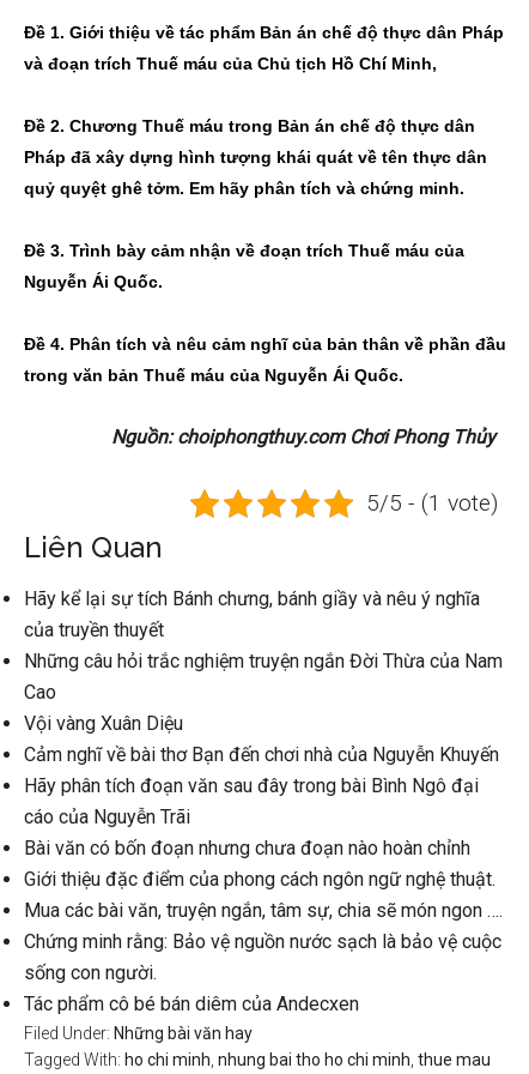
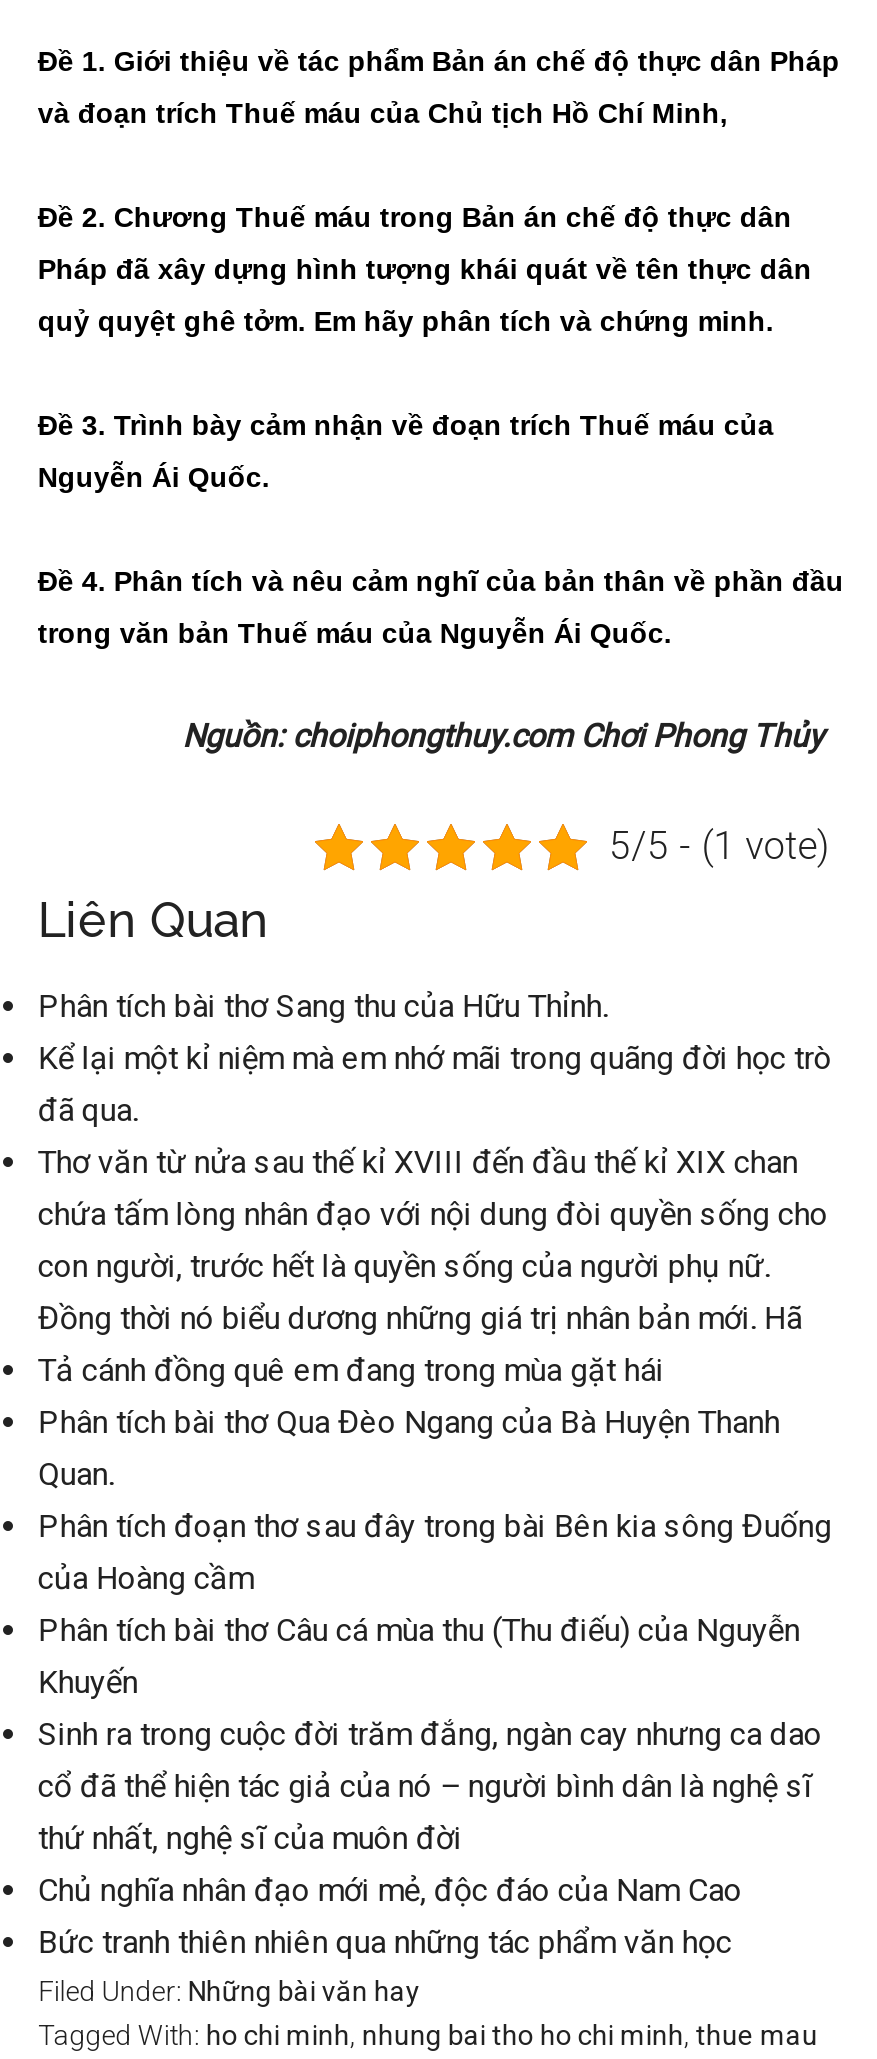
- Hãy kể lại sự tích Bánh chưng, bánh giầy và nêu ý nghĩa
- của truyền thuyết
- Những câu hỏi trắc nghiệm truyện ngắn Đời Thừa của Nam
- Cao
- Vội vàng Xuân Diệu
- Cảm nghĩ về bài thơ Bạn đến chơi nhà của Nguyễn Khuyến
- Hãy phân tích đoạn văn sau đây trong bài Bình Ngô đại
- cáo của Nguyễn Trãi
- Bài văn có bốn đoạn nhưng chưa đoạn nào hoàn chỉnh
- Giới thiệu đặc điểm của phong cách ngôn ngữ nghệ thuật.
- Mua các bài văn, truyện ngắn, tâm sự, chia sẽ món ngon ….
- Chứng minh rằng: Bảo vệ nguồn nước sạch là bảo vệ cuộc
- sống con người.
- Tác phẩm cô bé bán diêm của Andecxen
+ Phân tích bài thơ Sang thu của Hữu Thỉnh.
+ Kể lại một kỉ niệm mà em nhớ mãi trong quãng đời học trò
+ đã qua.
+ Thơ văn từ nửa sau thế kỉ XVIII đến đầu thế kỉ XIX chan
+ chứa tấm lòng nhân đạo với nội dung đòi quyền sống cho
+ con người, trước hết là quyền sống của người phụ nữ.
+ Đồng thời nó biểu dương những giá trị nhân bản mới. Hã
+ Tả cánh đồng quê em đang trong mùa gặt hái
+ Phân tích bài thơ Qua Đèo Ngang của Bà Huyện Thanh
+ Quan.
+ Phân tích đoạn thơ sau đây trong bài Bên kia sông Đuống
+ của Hoàng cầm
+ Phân tích bài thơ Câu cá mùa thu (Thu điếu) của Nguyễn
+ Khuyến
+ Sinh ra trong cuộc đời trăm đắng, ngàn cay nhưng ca dao
+ cổ đã thể hiện tác giả của nó – người bình dân là nghệ sĩ
+ thứ nhất, nghệ sĩ của muôn đời
+ Chủ nghĩa nhân đạo mới mẻ, độc đáo của Nam Cao
+ Bức tranh thiên nhiên qua những tác phẩm văn học
